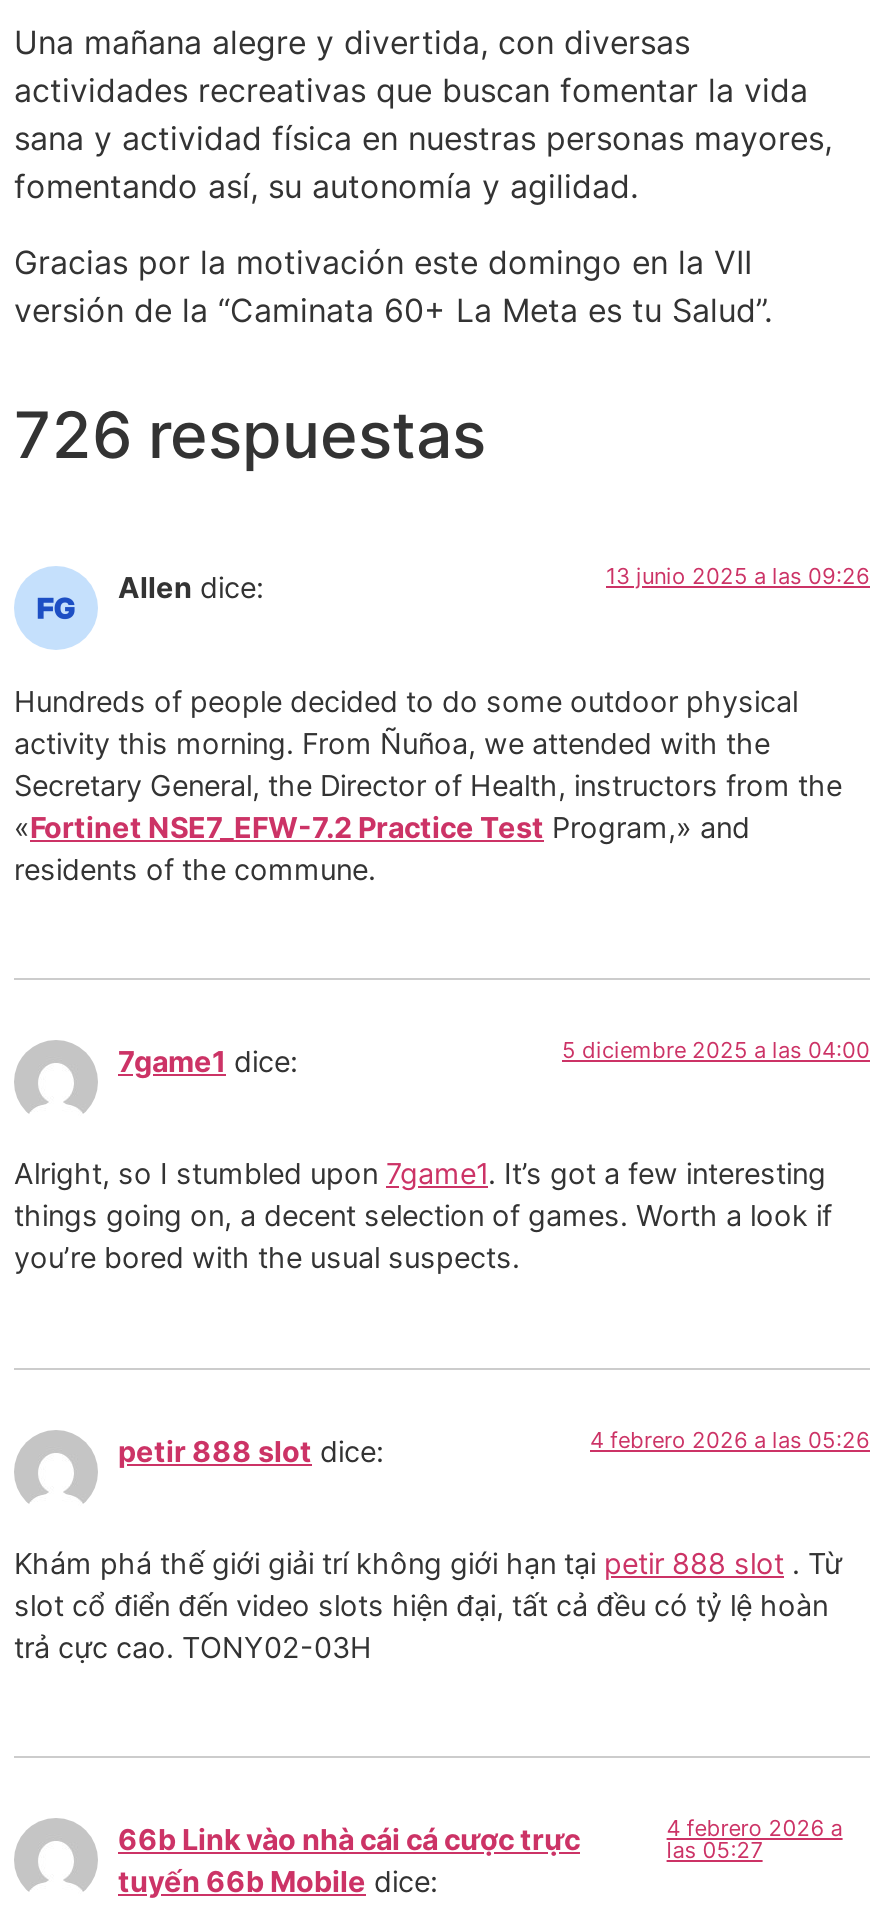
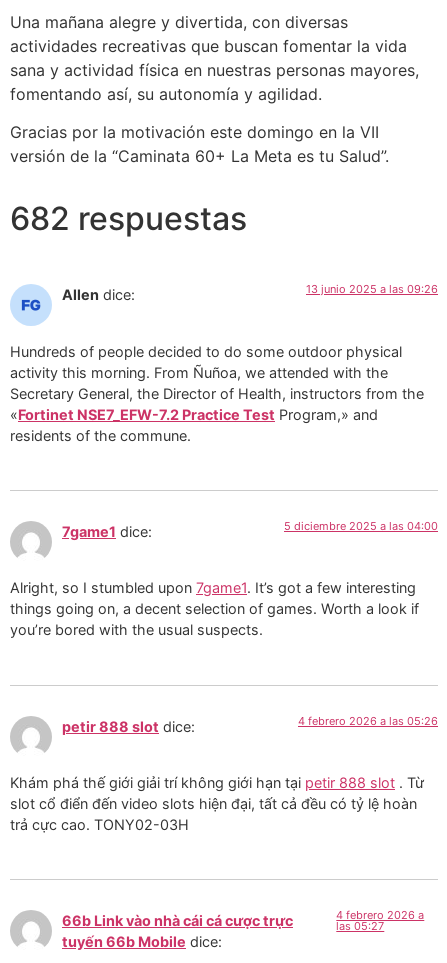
- 726 respuestas
+ 682 respuestas
